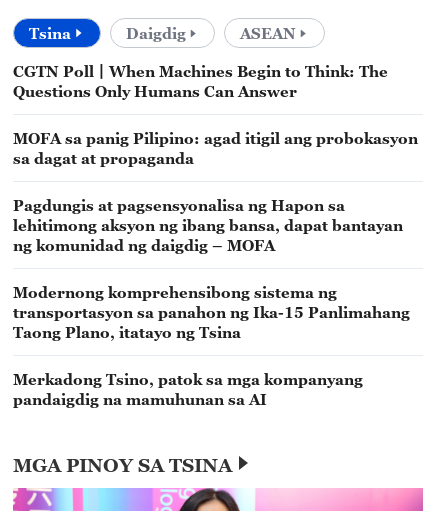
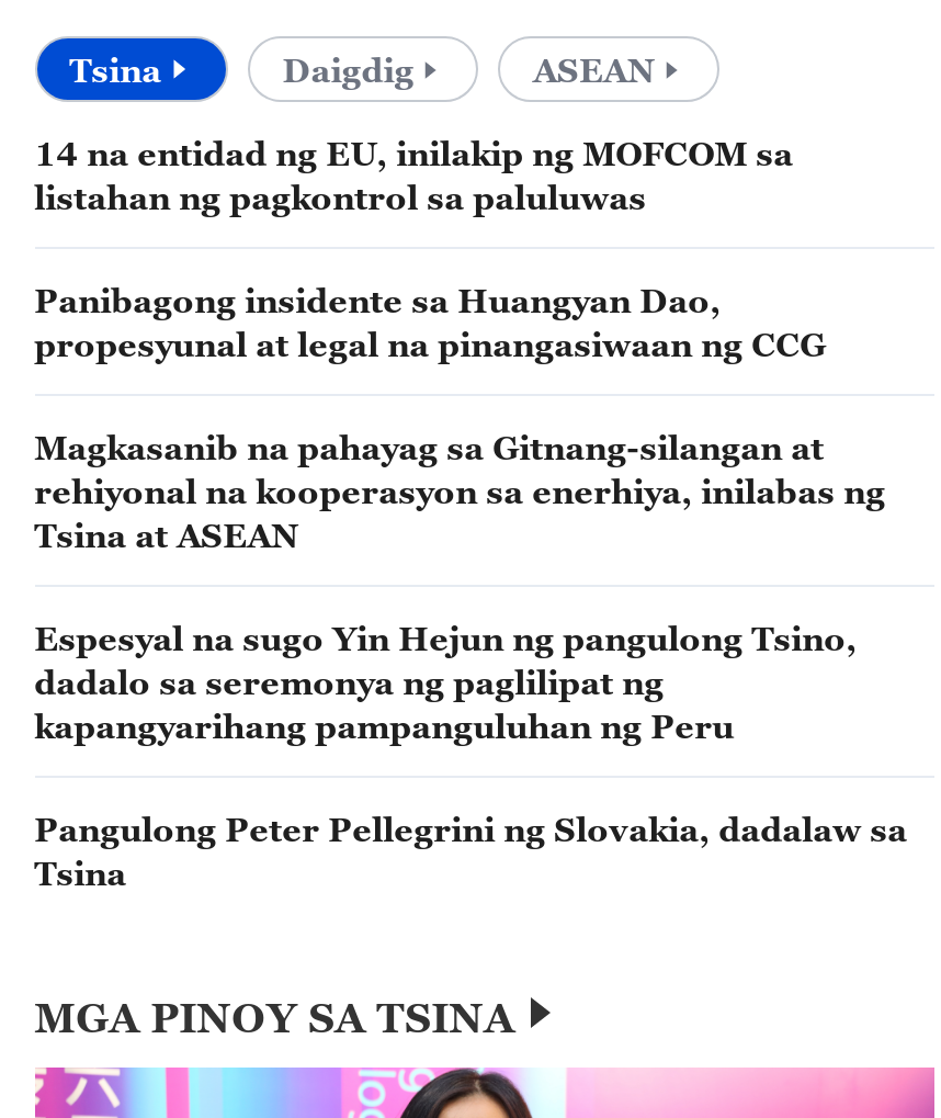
- CGTN Poll丨When Machines Begin to Think: The
- Questions Only Humans Can Answer
+ 14 na entidad ng EU, inilakip ng MOFCOM sa
+ listahan ng pagkontrol sa paluluwas

- MOFA sa panig Pilipino: agad itigil ang probokasyon
- sa dagat at propaganda
+ Panibagong insidente sa Huangyan Dao,
+ propesyunal at legal na pinangasiwaan ng CCG

- Pagdungis at pagsensyonalisa ng Hapon sa
- lehitimong aksyon ng ibang bansa, dapat bantayan
- ng komunidad ng daigdig – MOFA
+ Magkasanib na pahayag sa Gitnang-silangan at
+ rehiyonal na kooperasyon sa enerhiya, inilabas ng
+ Tsina at ASEAN

- Modernong komprehensibong sistema ng
- transportasyon sa panahon ng Ika-15 Panlimahang
- Taong Plano, itatayo ng Tsina
+ Espesyal na sugo Yin Hejun ng pangulong Tsino,
+ dadalo sa seremonya ng paglilipat ng
+ kapangyarihang pampanguluhan ng Peru

- Merkadong Tsino, patok sa mga kompanyang
- pandaigdig na mamuhunan sa AI
+ Pangulong Peter Pellegrini ng Slovakia, dadalaw sa
+ Tsina
